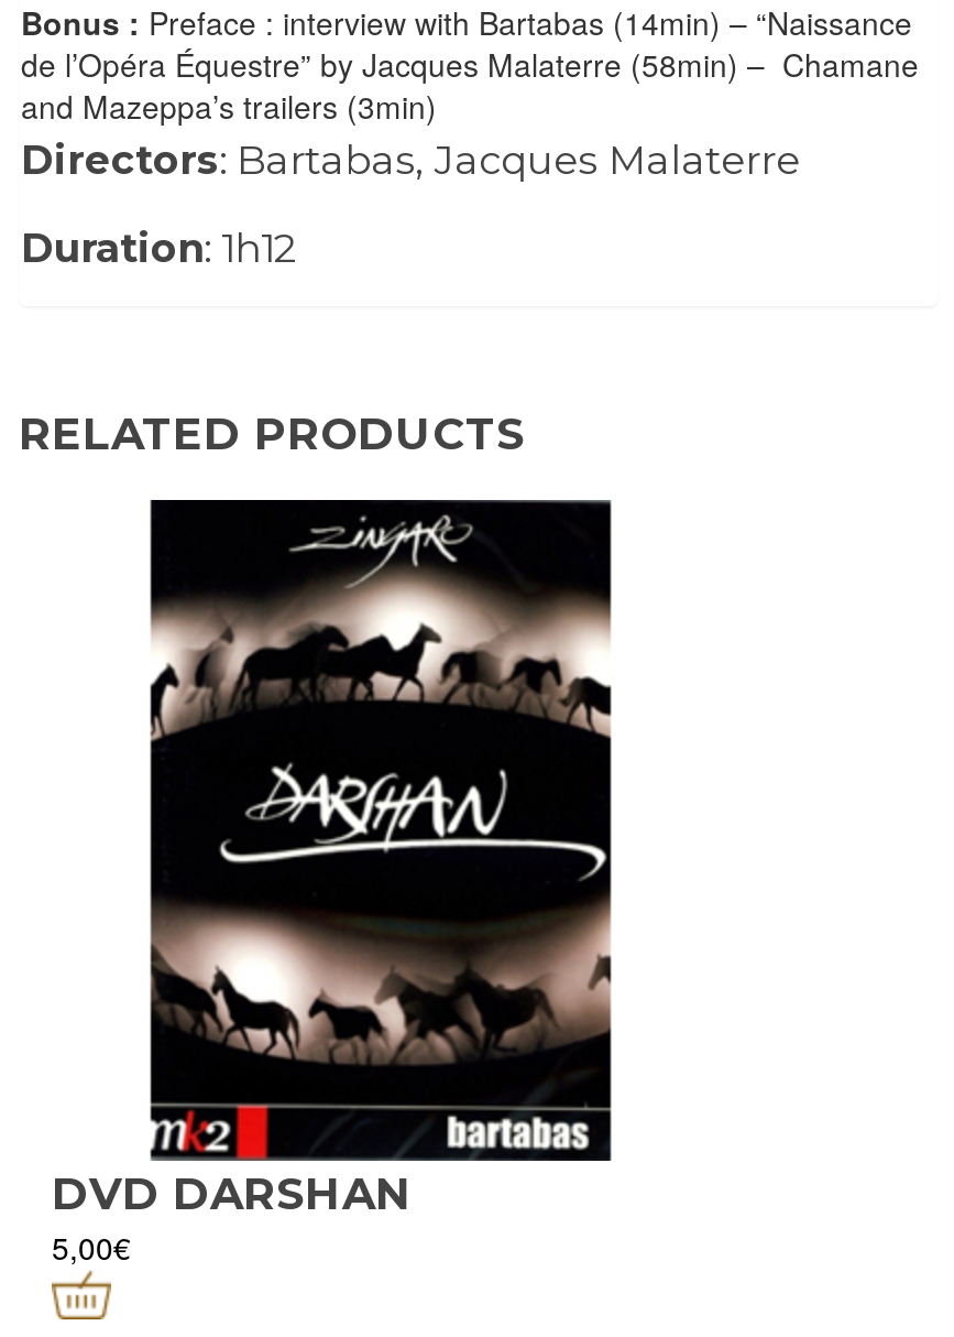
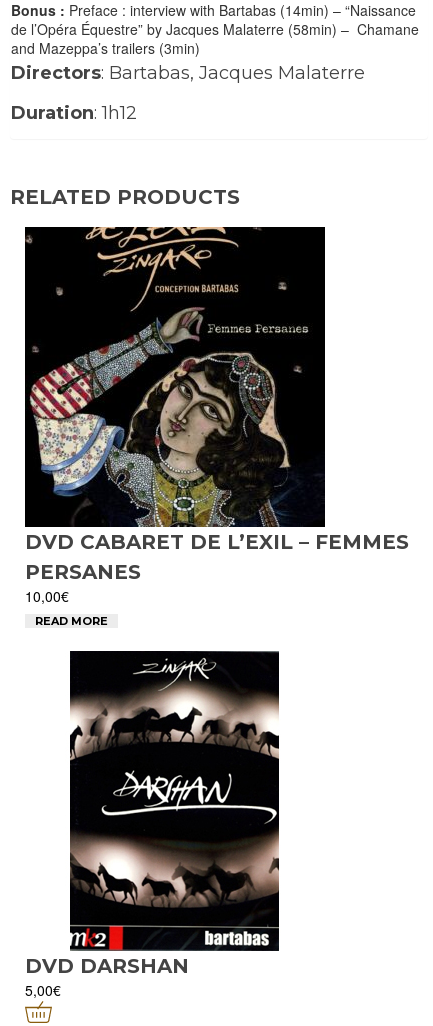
+ [image]
+ DVD CABARET DE L’EXIL – FEMMES
+ PERSANES
+ 10,00€
+ READ MORE
